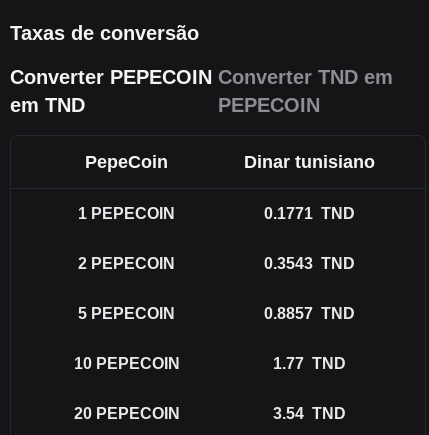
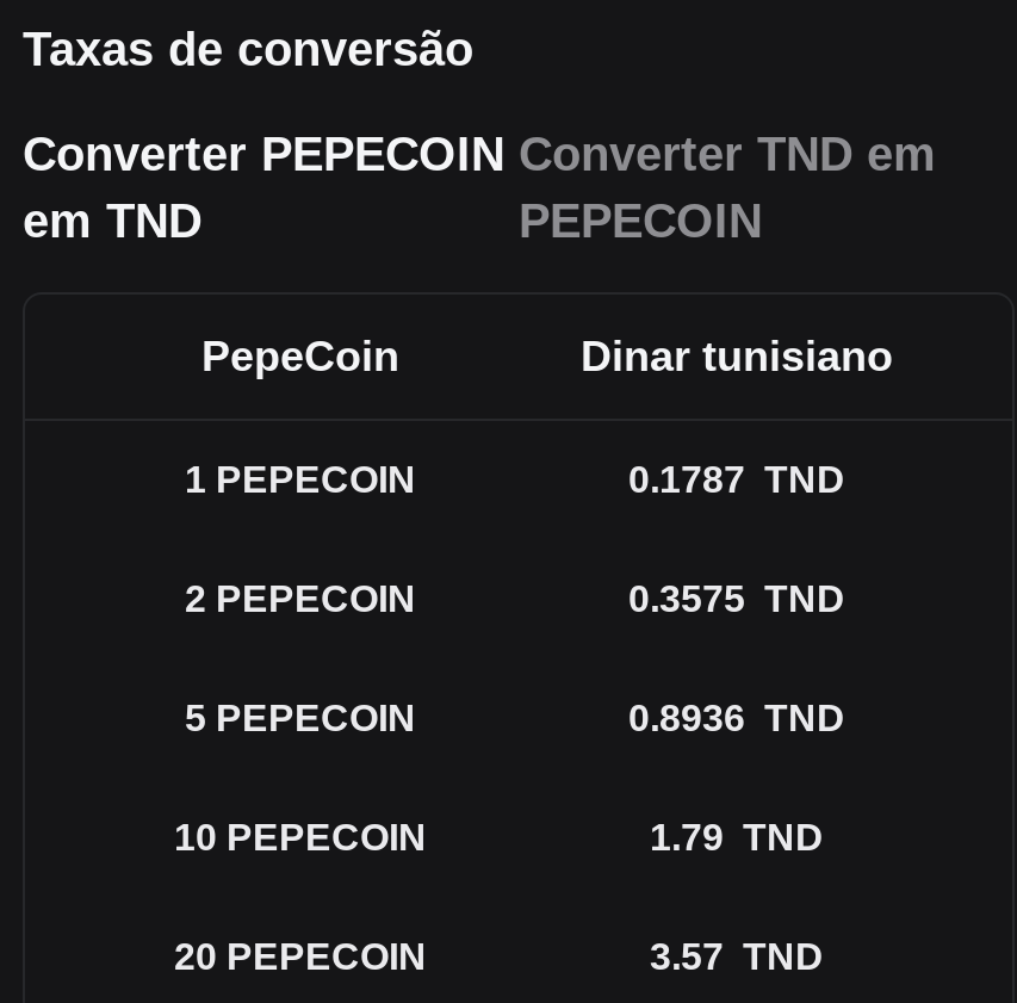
- 0.1771 TND
+ 0.1787 TND

- 0.3543 TND
+ 0.3575 TND

- 0.8857 TND
+ 0.8936 TND

- 1.77 TND
+ 1.79 TND

- 3.54 TND
+ 3.57 TND
